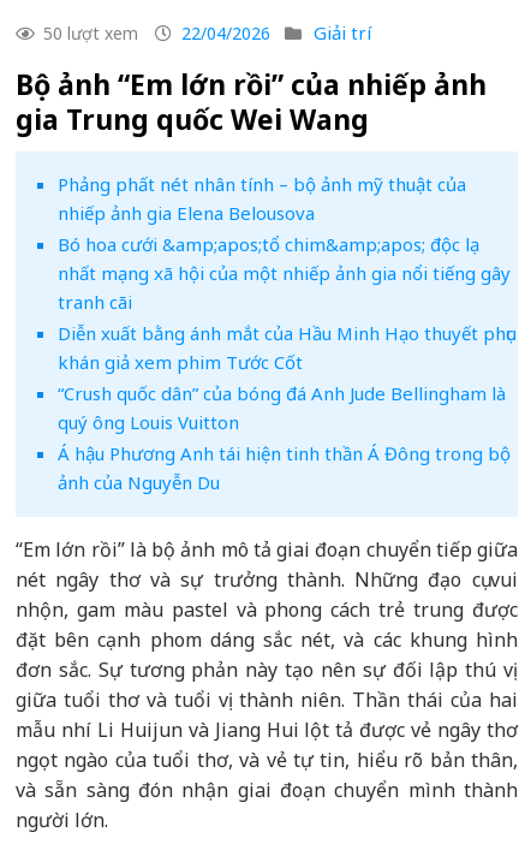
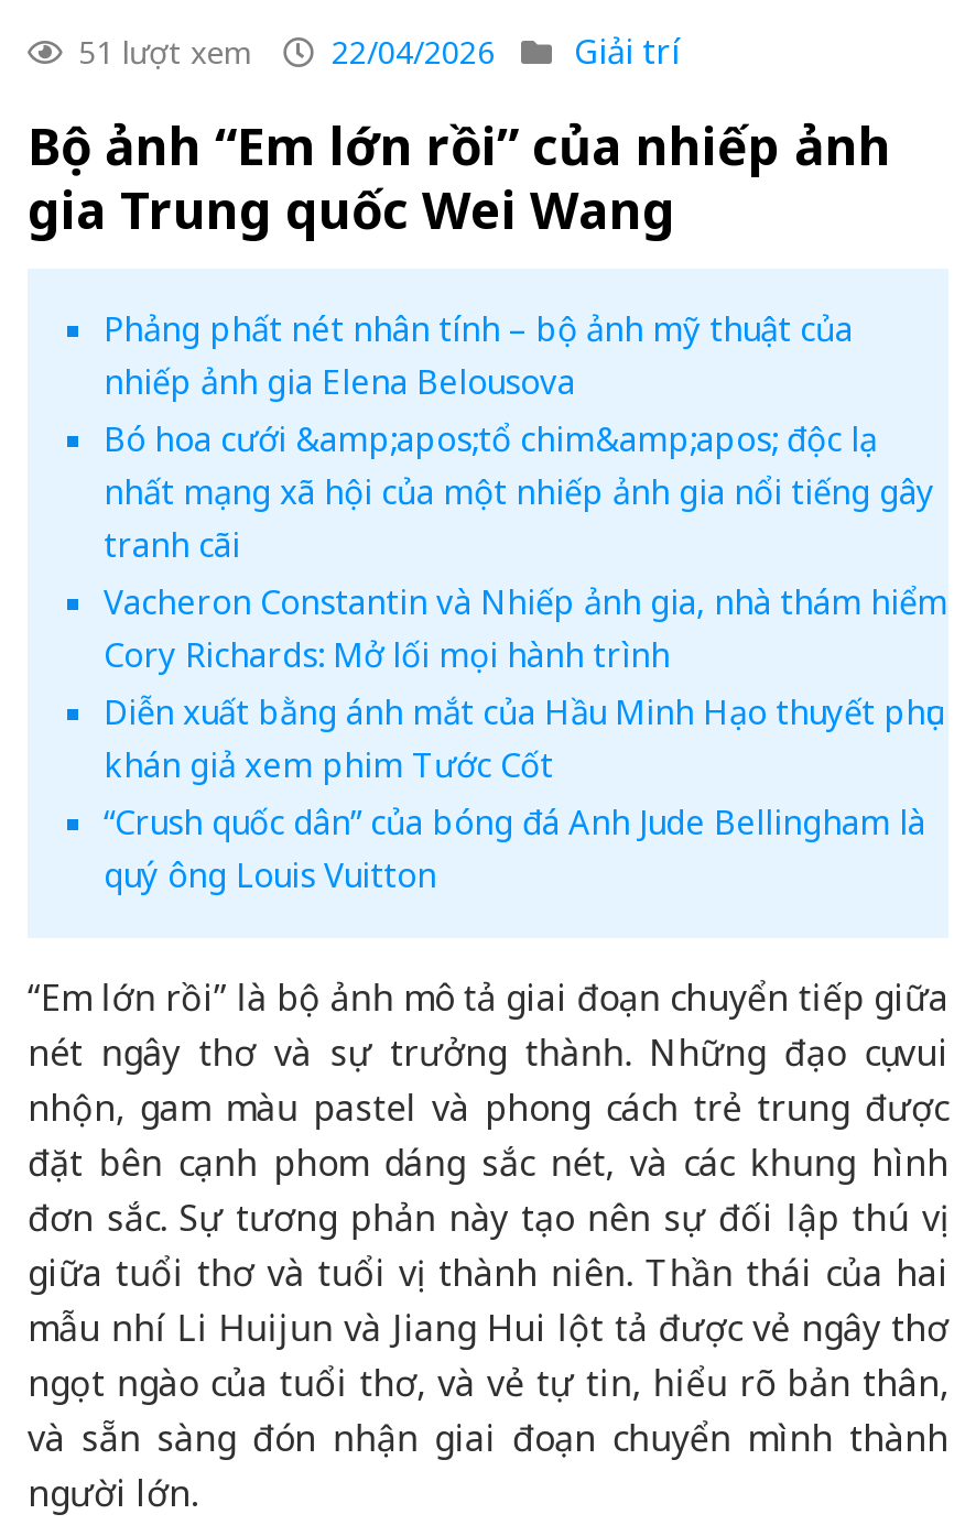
- 50 lượt xem 22/04/2026 Giải trí
+ 51 lượt xem 22/04/2026 Giải trí

+ Vacheron Constantin và Nhiếp ảnh gia, nhà thám hiểm
+ Cory Richards: Mở lối mọi hành trình

moved down: Diễn xuất bằng ánh mắt của Hầu Minh Hạo thuyết phục | khán giả xem phim Tước Cốt | “Crush quốc dân” của bóng đá Anh Jude Bellingham là | quý ông Louis Vuitton

- Á hậu Phương Anh tái hiện tinh thần Á Đông trong bộ
- ảnh của Nguyễn Du
